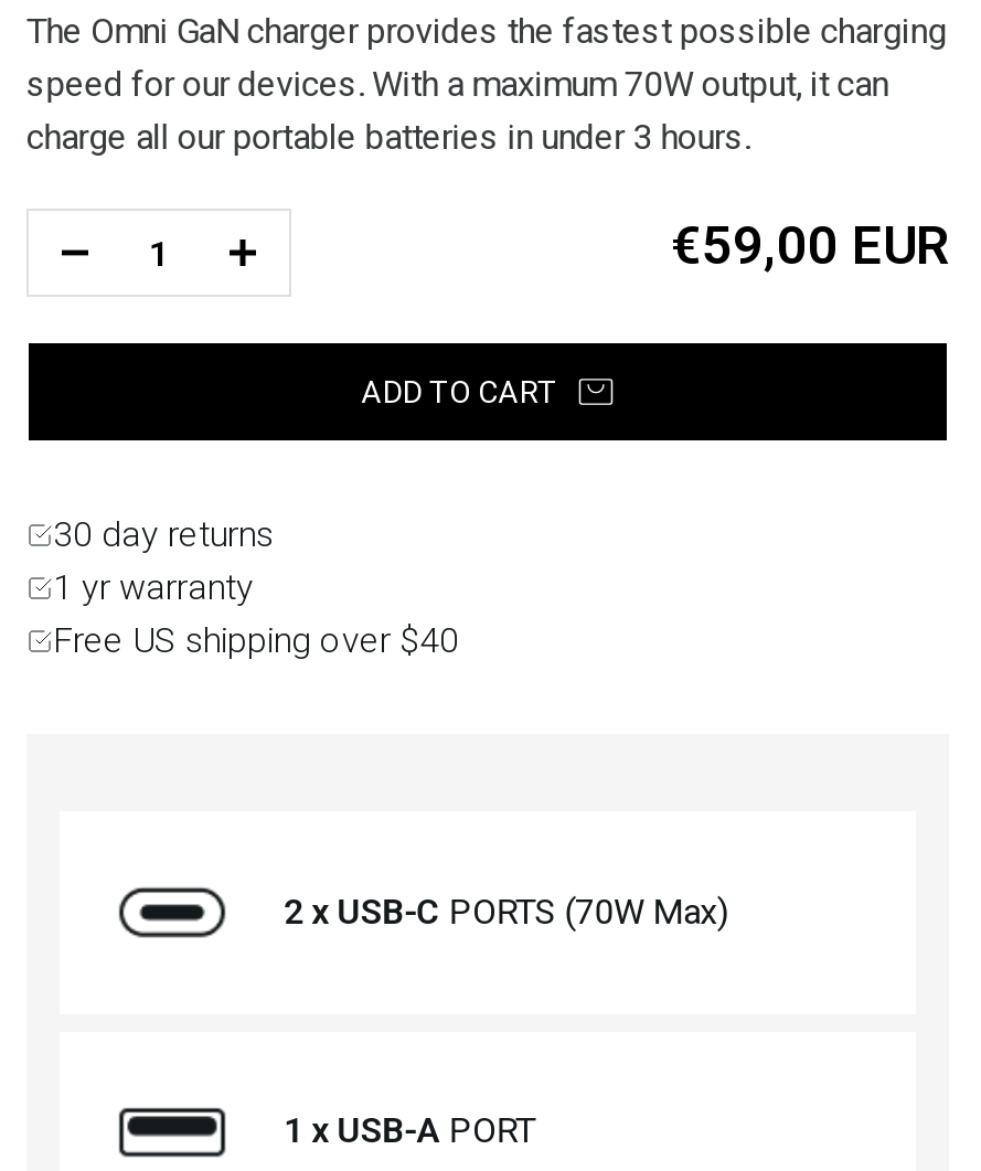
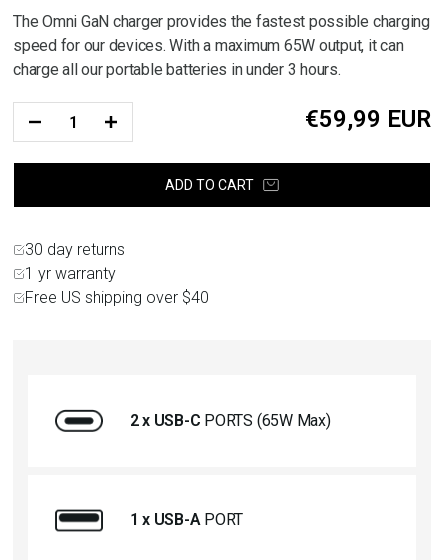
- speed for our devices. With a maximum 70W output, it can
+ speed for our devices. With a maximum 65W output, it can

- €59,00 EUR
+ €59,99 EUR

- 2 x USB-C PORTS (70W Max)
+ 2 x USB-C PORTS (65W Max)
